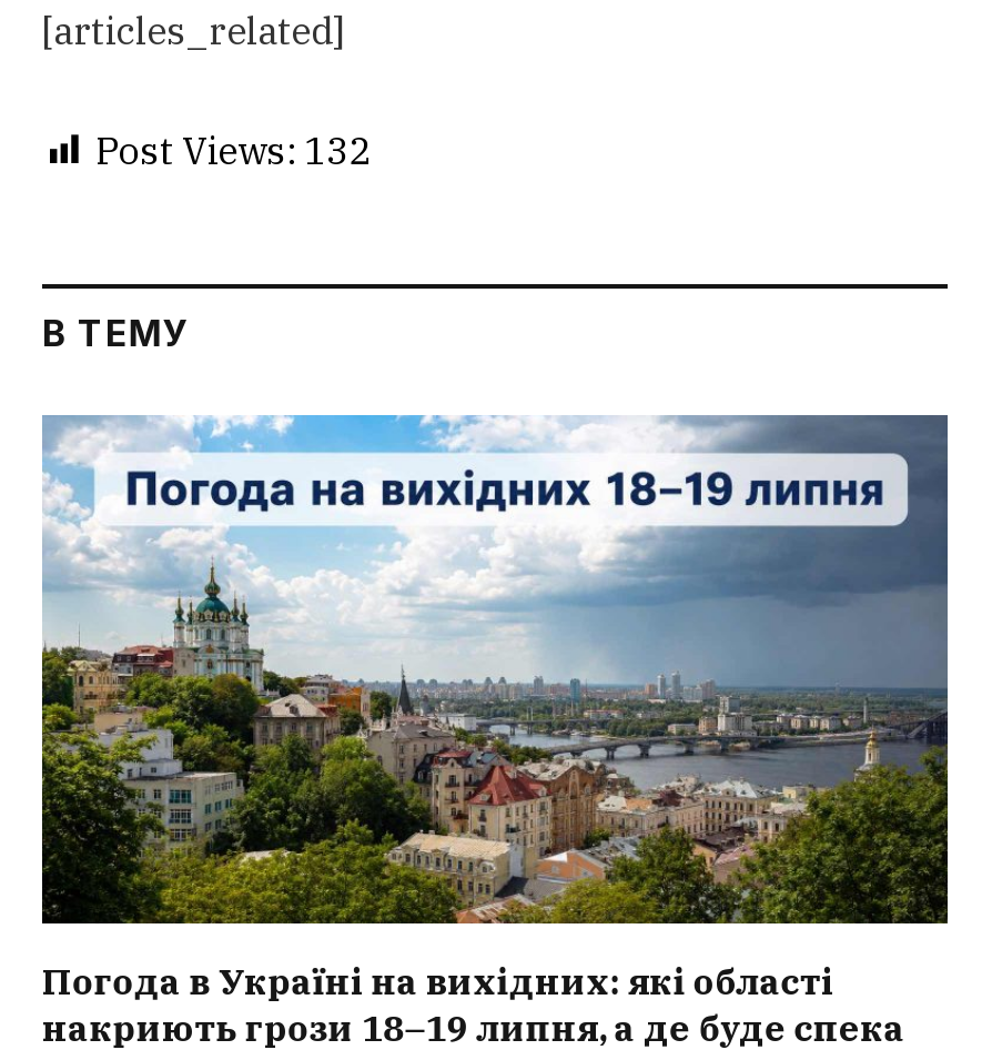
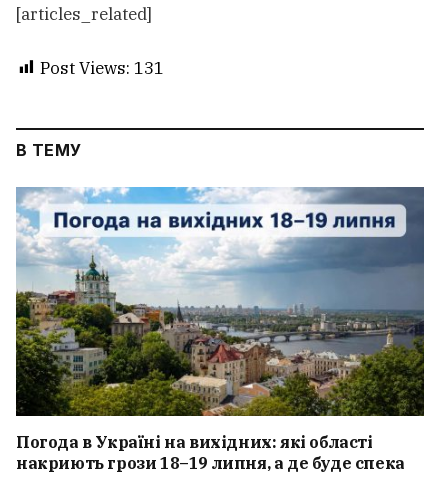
- Post Views: 132
+ Post Views: 131
